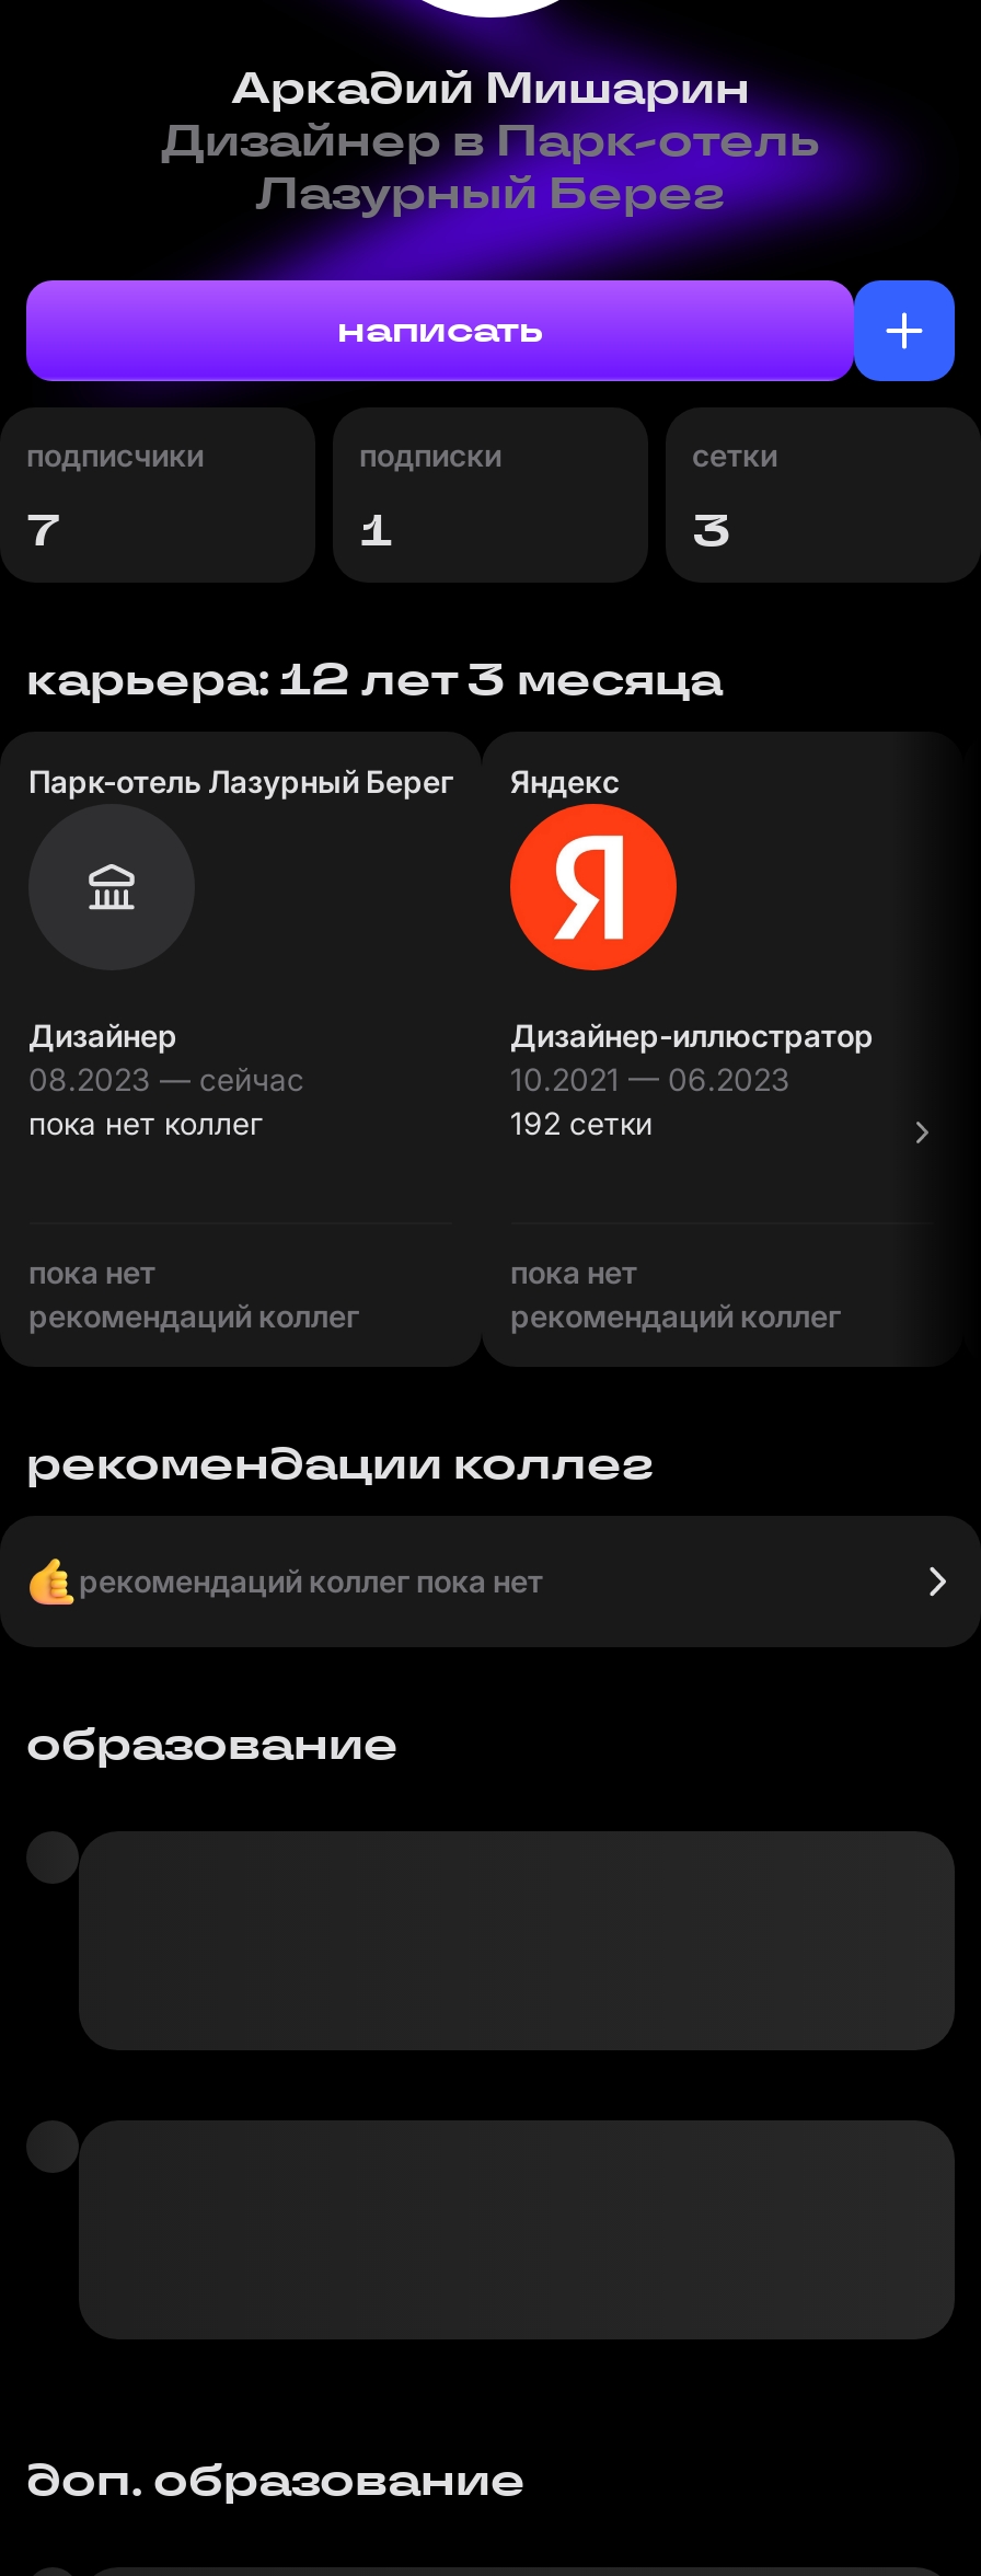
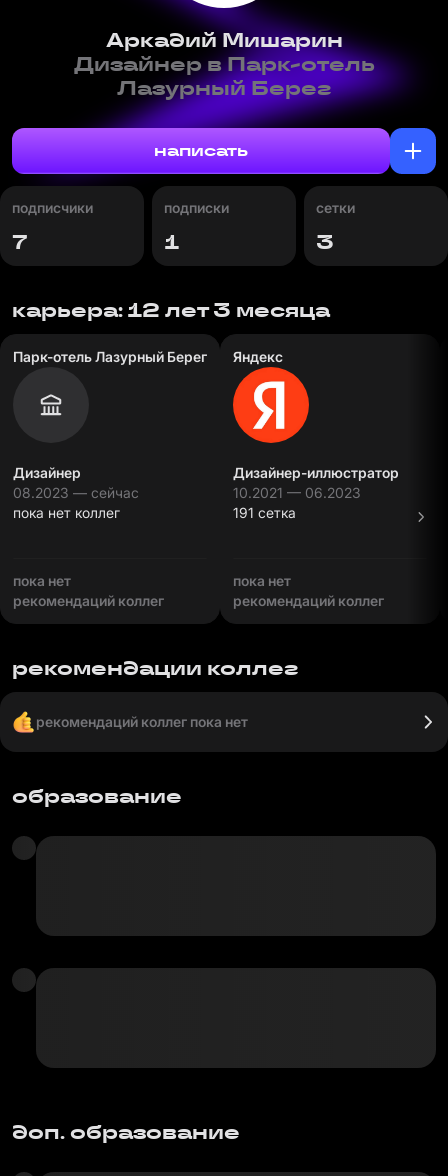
- 192 сетки
+ 191 сетка
